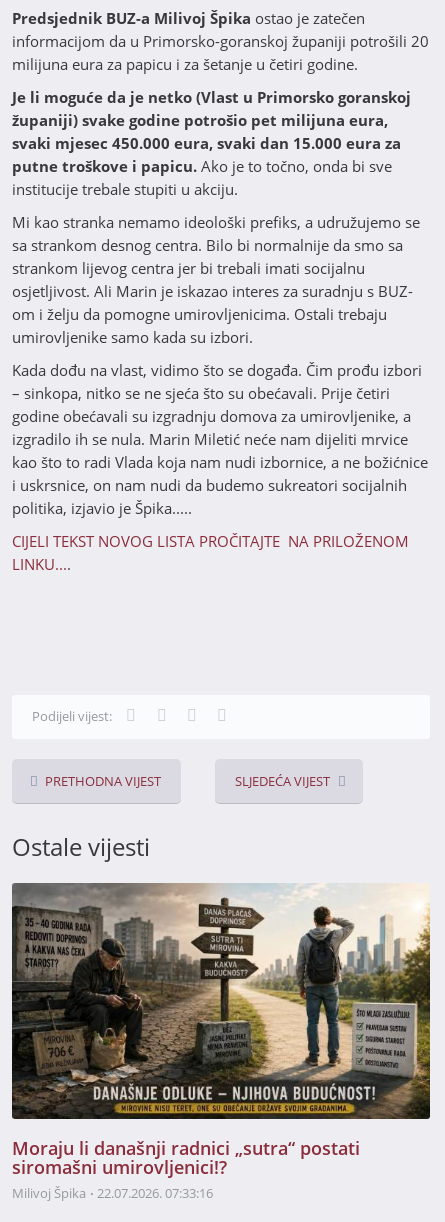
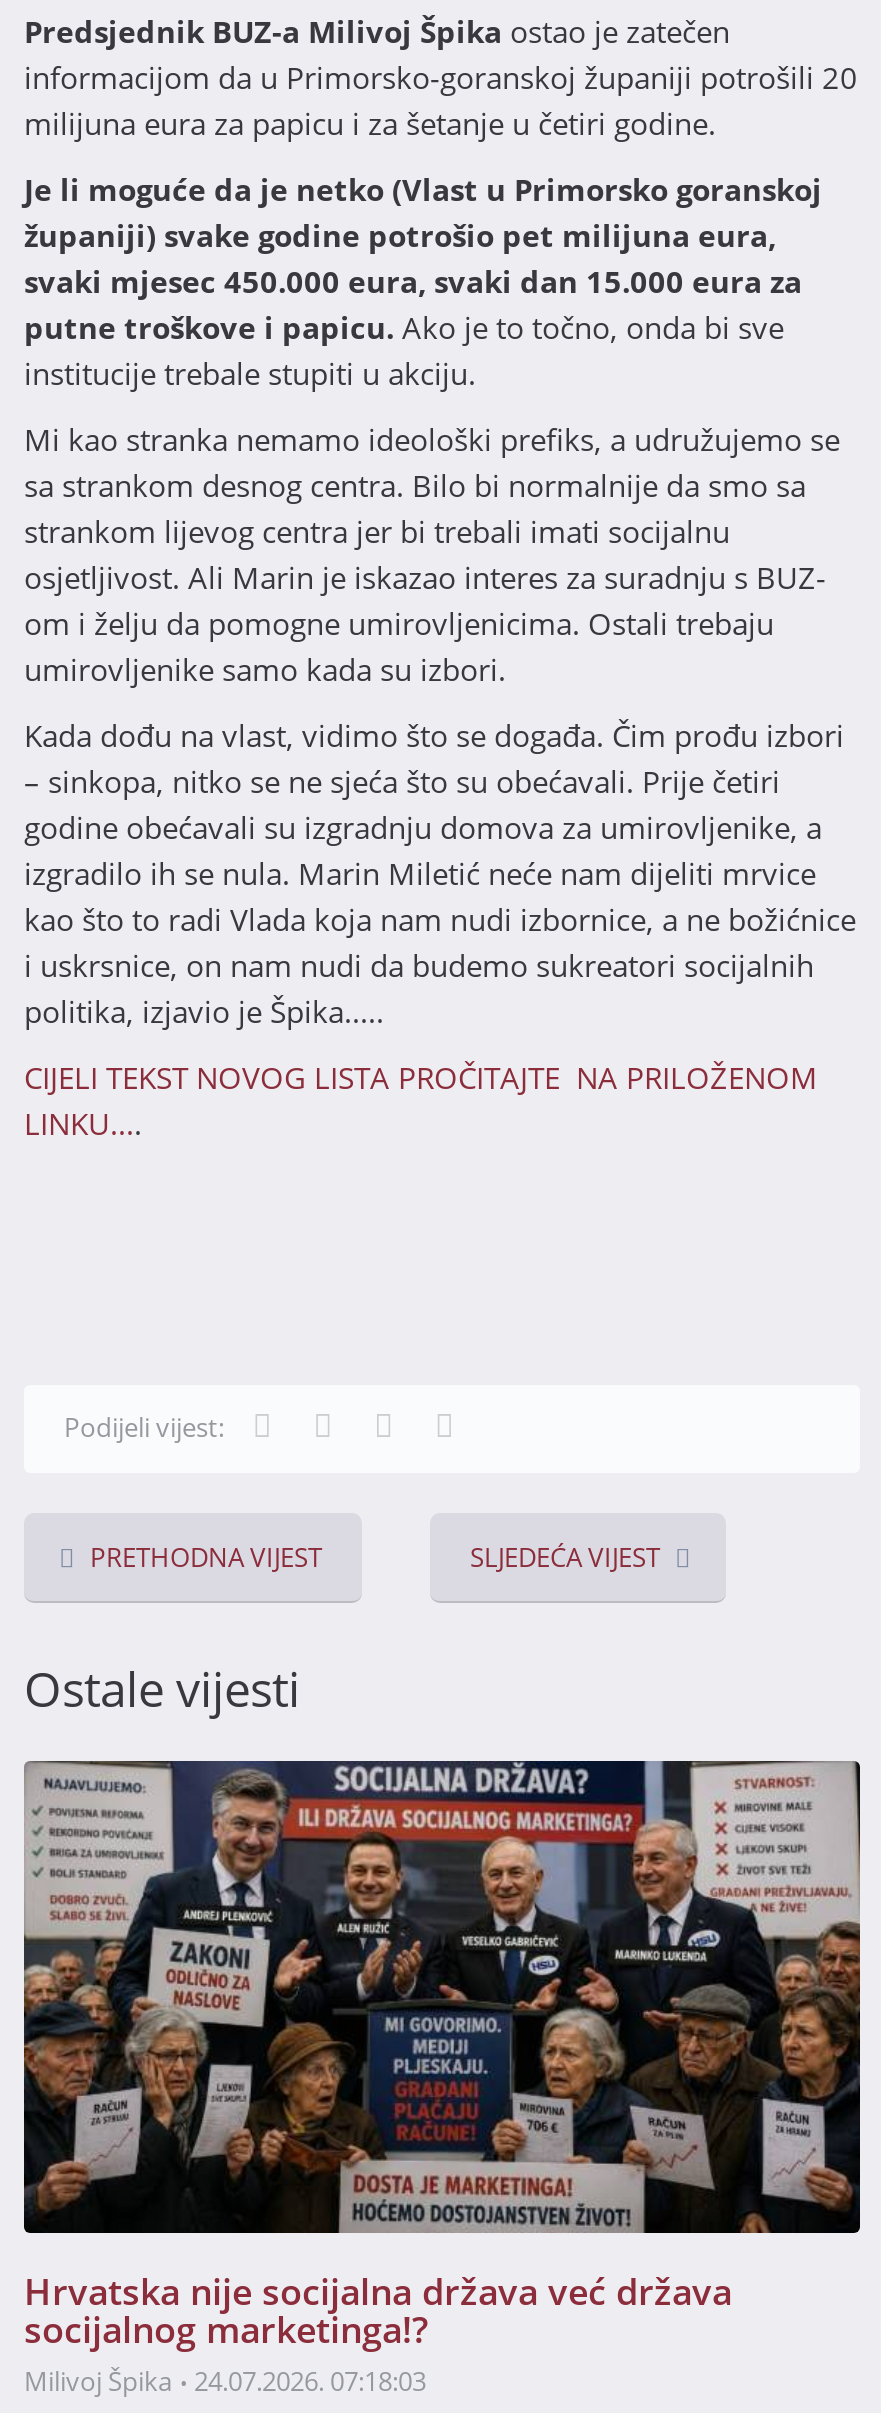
- [image]
- Moraju li današnji radnici „sutra“ postati
- siromašni umirovljenici!?
+ [image]
+ Hrvatska nije socijalna država već država
+ socijalnog marketinga!?

- Milivoj Špika 22.07.2026. 07:33:16
+ Milivoj Špika 24.07.2026. 07:18:03
